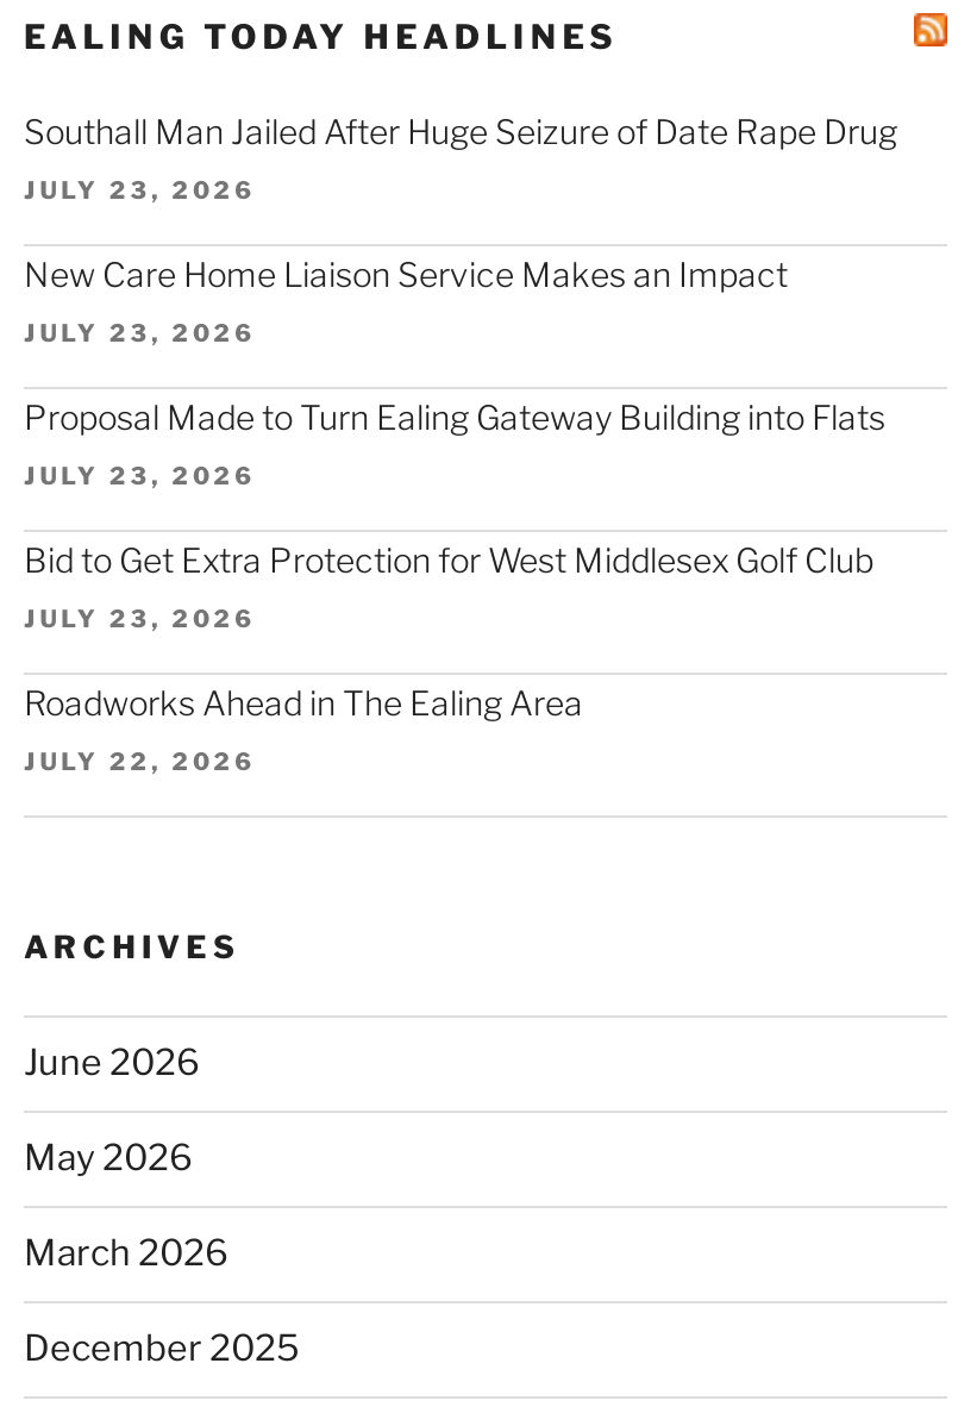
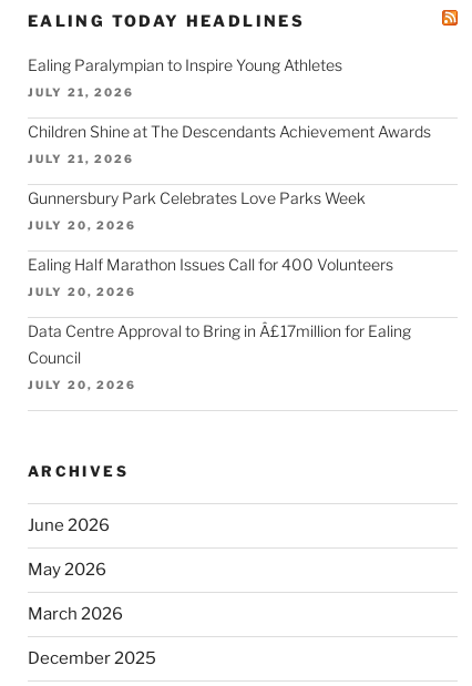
- Southall Man Jailed After Huge Seizure of Date Rape Drug
+ Ealing Paralympian to Inspire Young Athletes

- JULY 23, 2026
+ JULY 21, 2026

- New Care Home Liaison Service Makes an Impact
+ Children Shine at The Descendants Achievement Awards

- JULY 23, 2026
+ JULY 21, 2026

- Proposal Made to Turn Ealing Gateway Building into Flats
+ Gunnersbury Park Celebrates Love Parks Week

- JULY 23, 2026
+ JULY 20, 2026

- Bid to Get Extra Protection for West Middlesex Golf Club
+ Ealing Half Marathon Issues Call for 400 Volunteers

- JULY 23, 2026
+ JULY 20, 2026

- Roadworks Ahead in The Ealing Area
+ Data Centre Approval to Bring in Â£17million for Ealing
+ Council

- JULY 22, 2026
+ JULY 20, 2026
